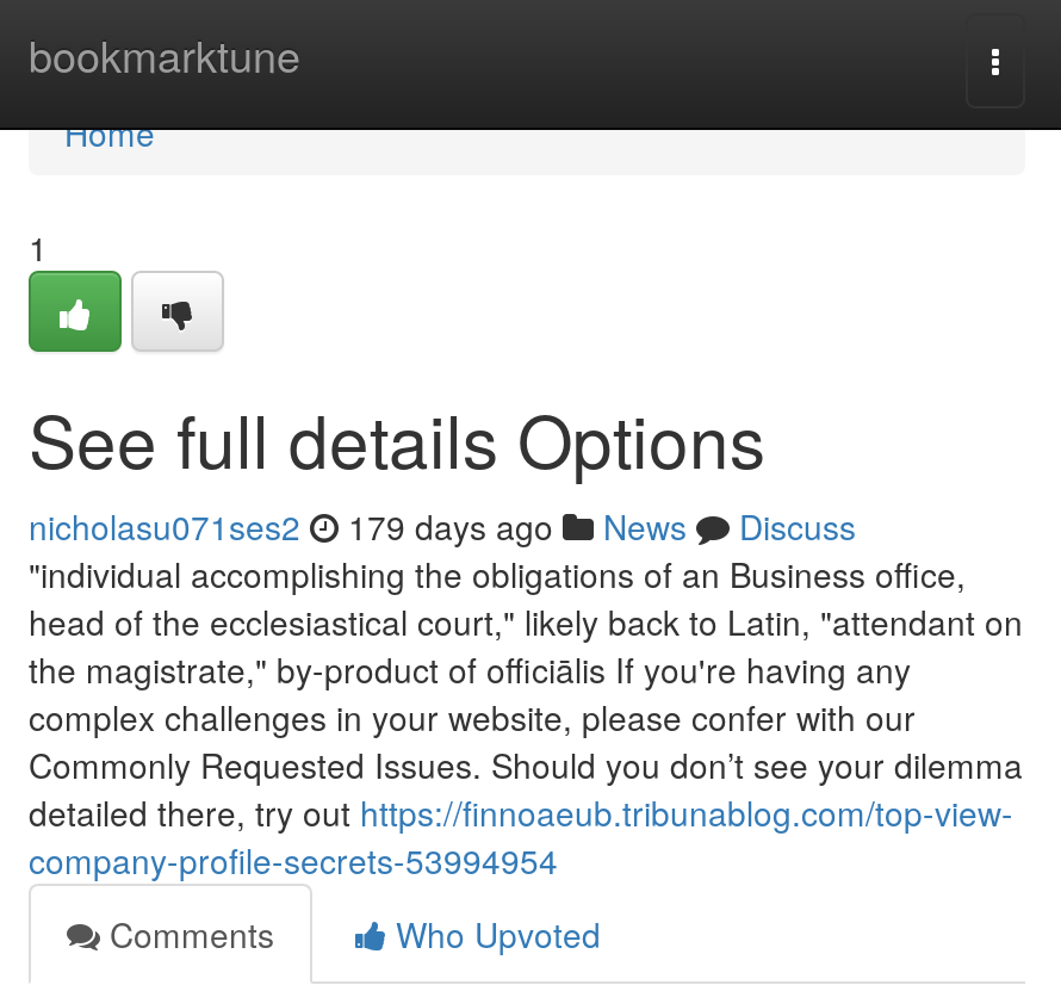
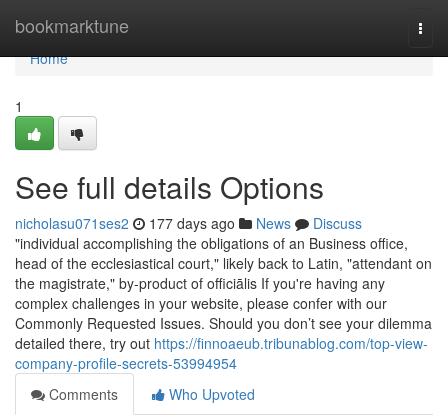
- nicholasu071ses2 179 days ago News Discuss
+ nicholasu071ses2 177 days ago News Discuss
